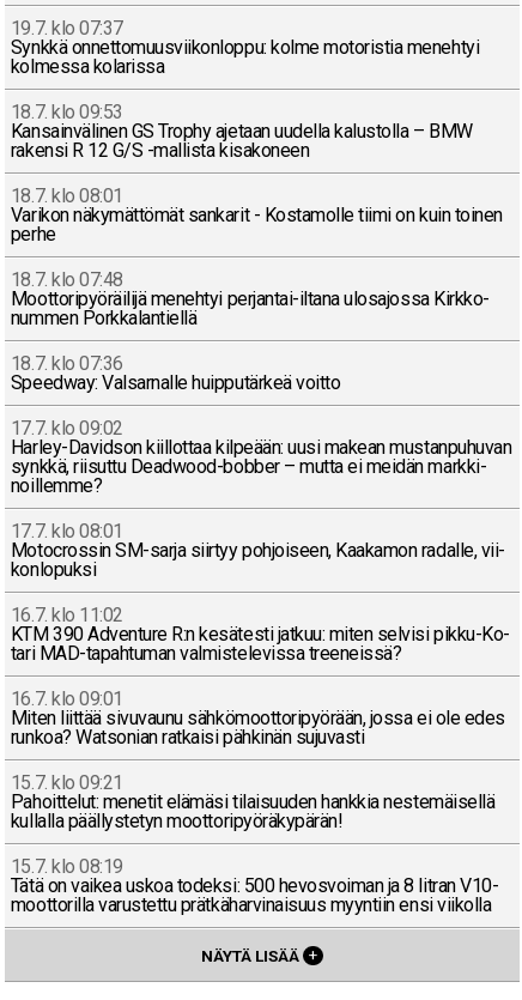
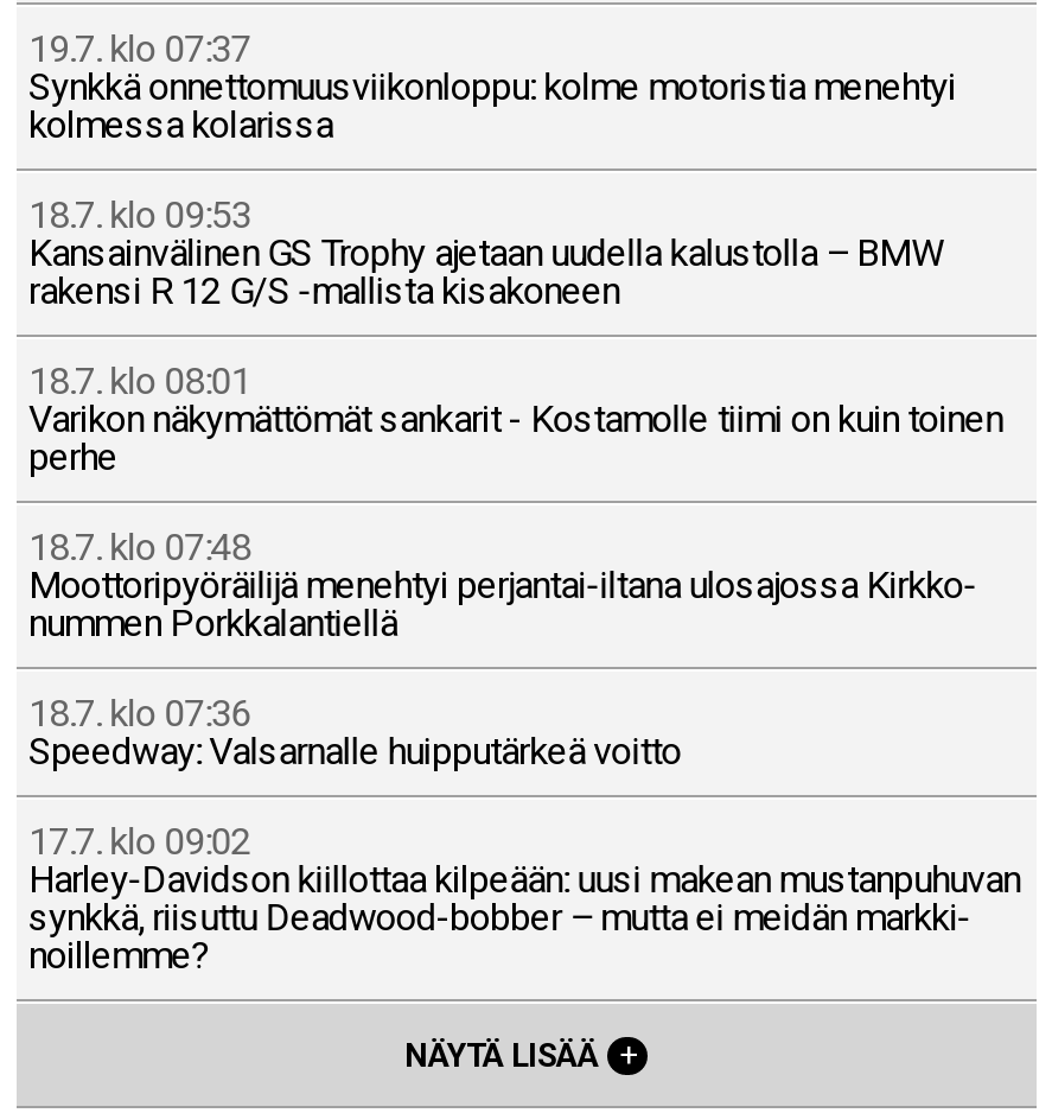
- 17.7. klo 08:01
- Motocrossin SM-sarja siirtyy pohjoiseen, Kaakamon radalle, vii
- konlopuksi
- 16.7. klo 11:02
- KTM 390 Adventure R:n kesätesti jatkuu: miten selvisi pikku-Ko
- tari MAD-tapahtuman valmistelevissa treeneissä?
- 16.7. klo 09:01
- Miten liittää sivuvaunu sähkömoottoripyörään, jossa ei ole edes
- runkoa? Watsonian ratkaisi pähkinän sujuvasti
- 15.7. klo 09:21
- Pahoittelut: menetit elämäsi tilaisuuden hankkia nestemäisellä
- kullalla päällystetyn moottoripyöräkypärän!
- 15.7. klo 08:19
- Tätä on vaikea uskoa todeksi: 500 hevosvoiman ja 8 litran V10-
- moottorilla varustettu prätkäharvinaisuus myyntiin ensi viikolla
